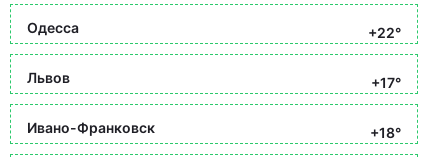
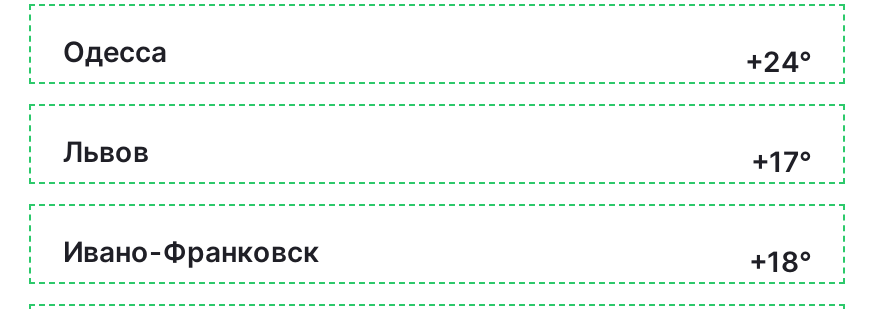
- +22°
+ +24°
